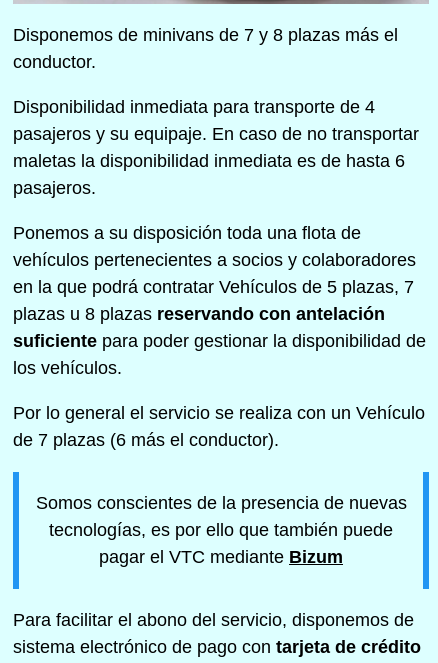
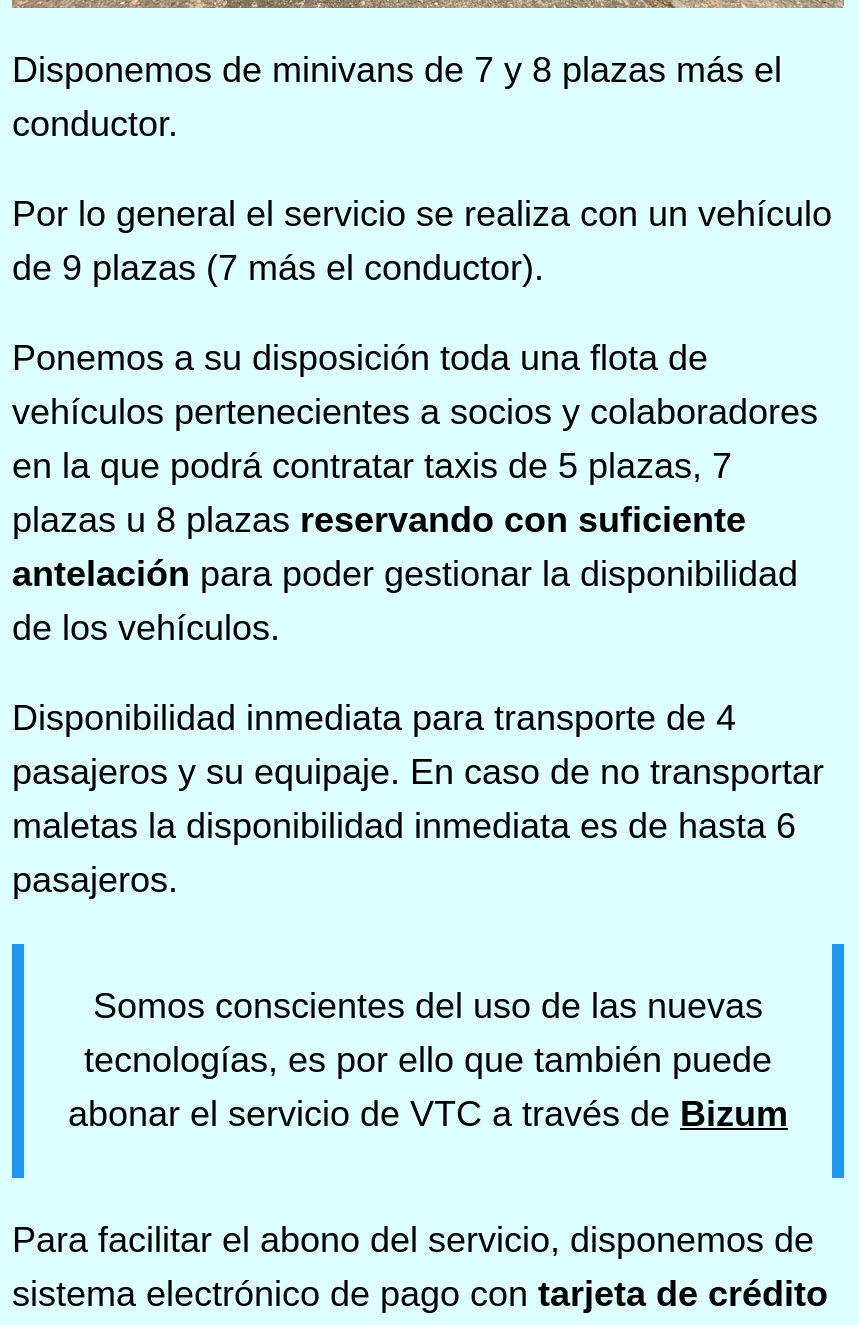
+ Por lo general el servicio se realiza con un vehículo
+ de 9 plazas (7 más el conductor).
+ en la que podrá contratar taxis de 5 plazas, 7
+ plazas u 8 plazas reservando con suficiente
+ antelación para poder gestionar la disponibilidad
+ de los vehículos.

moved down: Disponibilidad inmediata para transporte de 4 | pasajeros y su equipaje. En caso de no transportar | maletas la disponibilidad inmediata es de hasta 6 | pasajeros.

moved up: Ponemos a su disposición toda una flota de | vehículos pertenecientes a socios y colaboradores

- en la que podrá contratar Vehículos de 5 plazas, 7
- plazas u 8 plazas reservando con antelación
- suficiente para poder gestionar la disponibilidad de
- los vehículos.
- Por lo general el servicio se realiza con un Vehículo
- de 7 plazas (6 más el conductor).
- Somos conscientes de la presencia de nuevas
+ Somos conscientes del uso de las nuevas

- pagar el VTC mediante Bizum
+ abonar el servicio de VTC a través de Bizum
